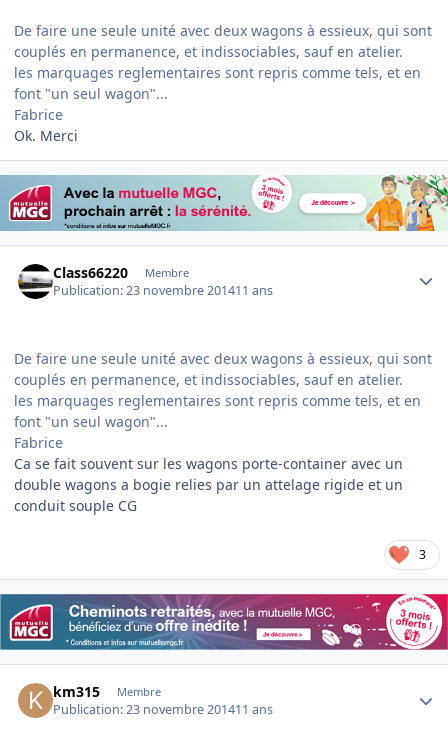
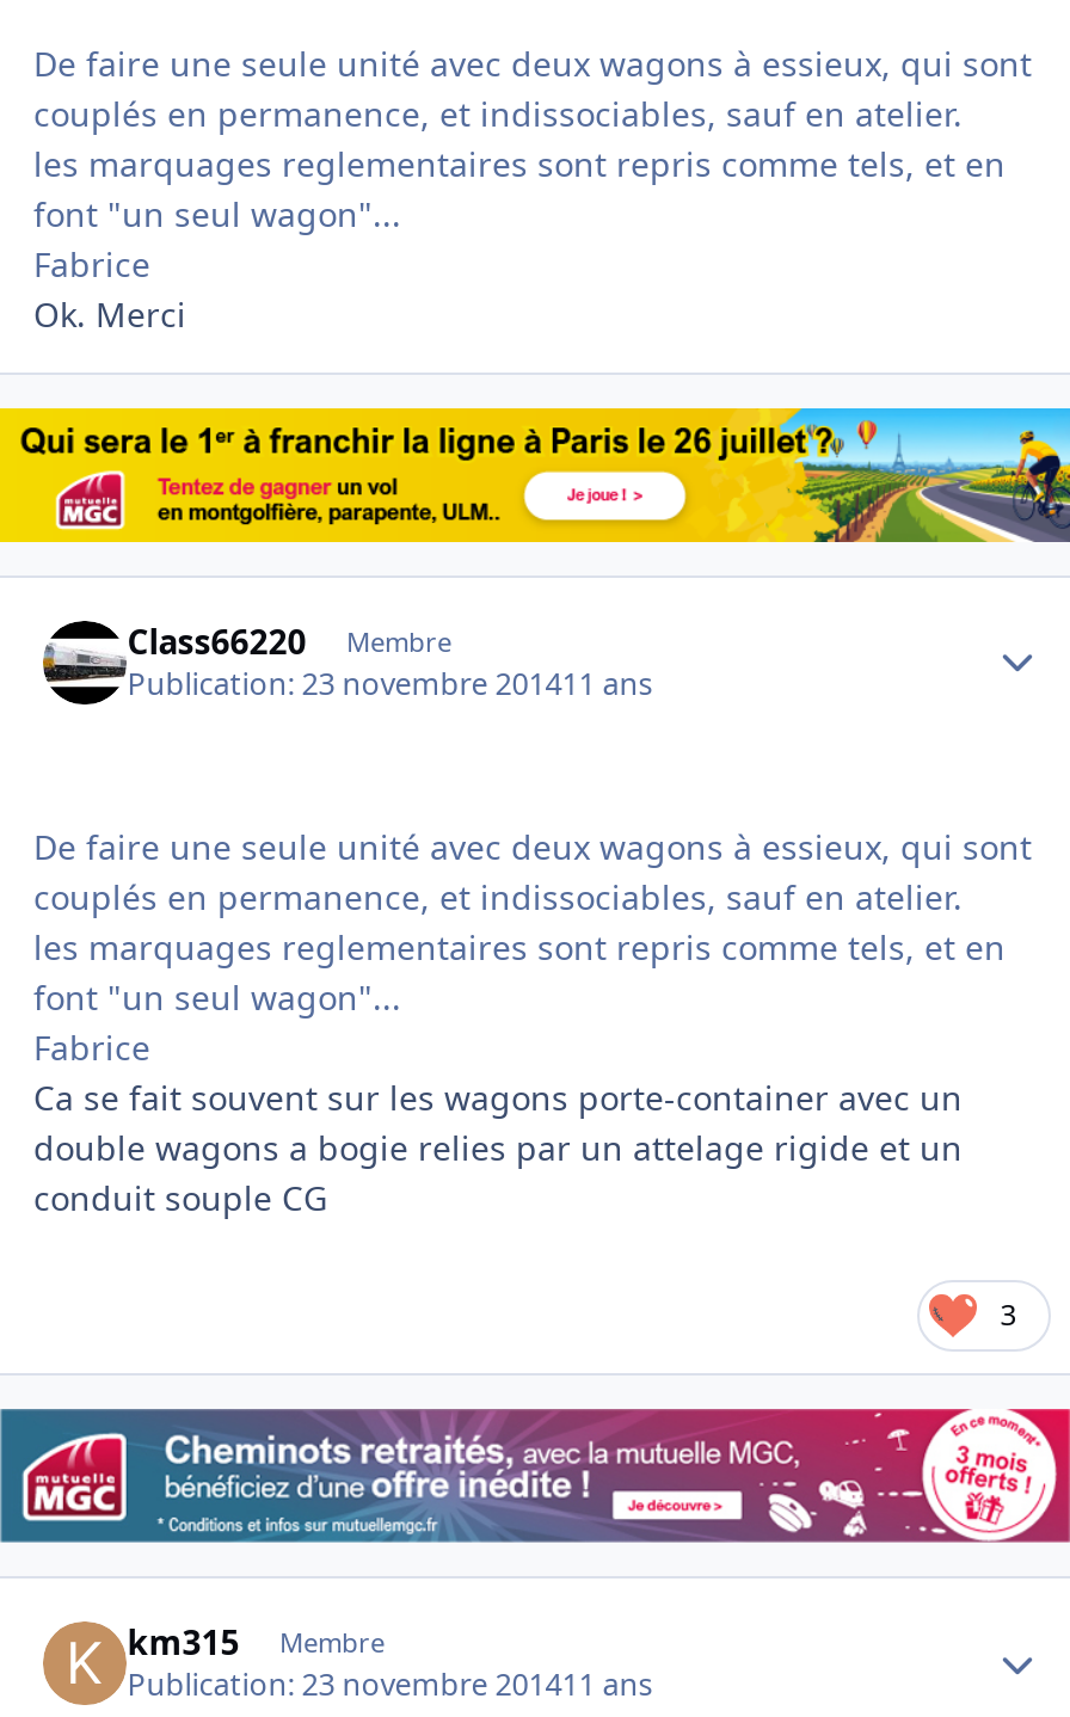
- [image]
+ [image]
